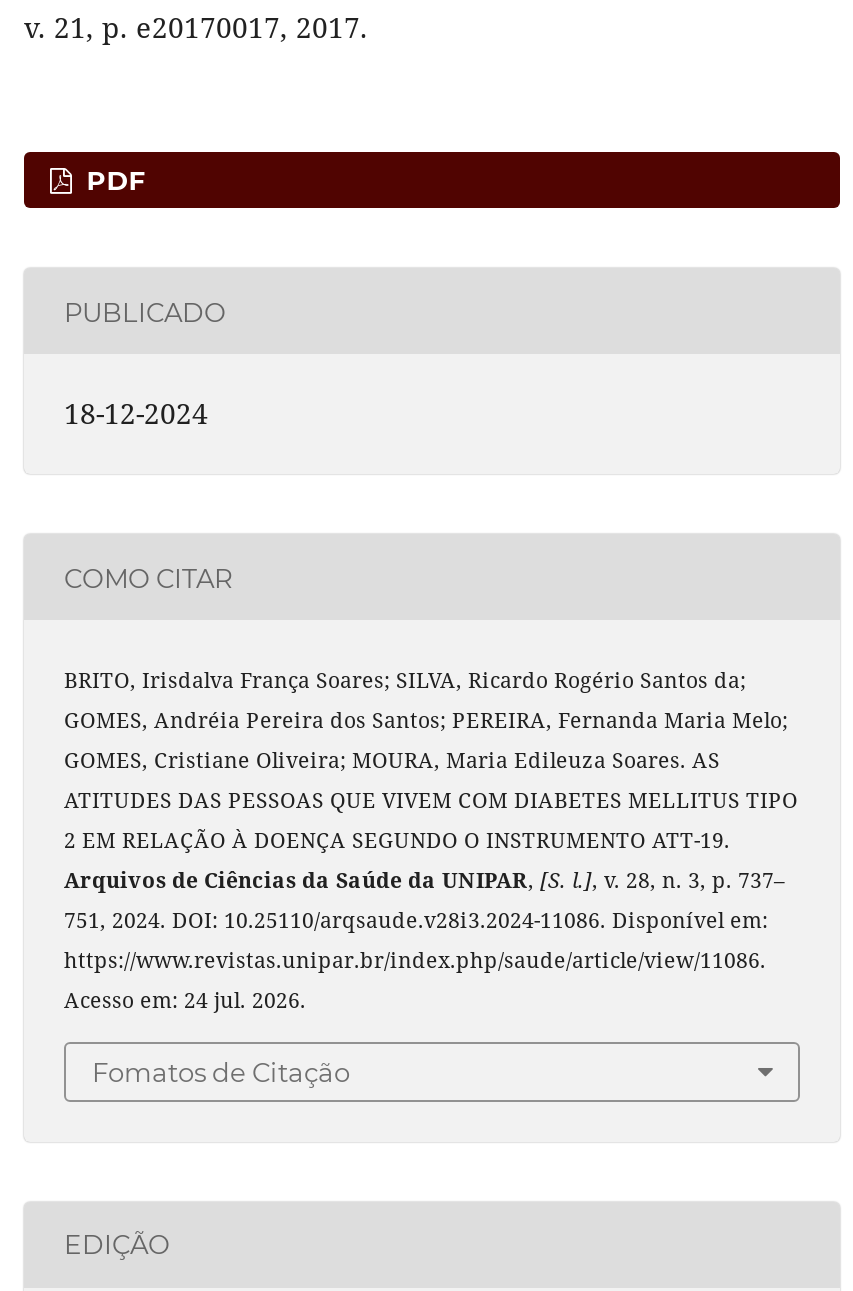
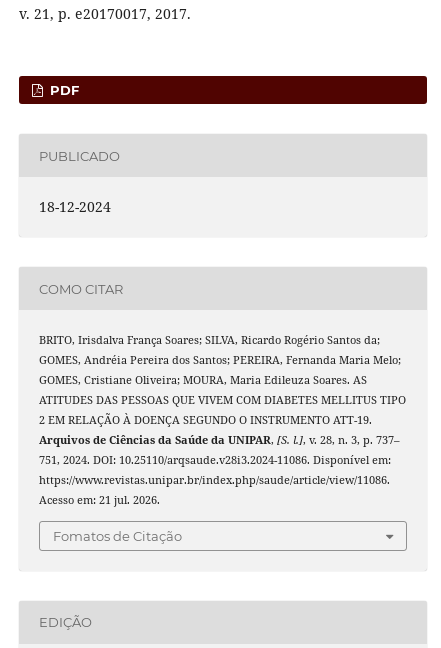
- Acesso em: 24 jul. 2026.
+ Acesso em: 21 jul. 2026.
